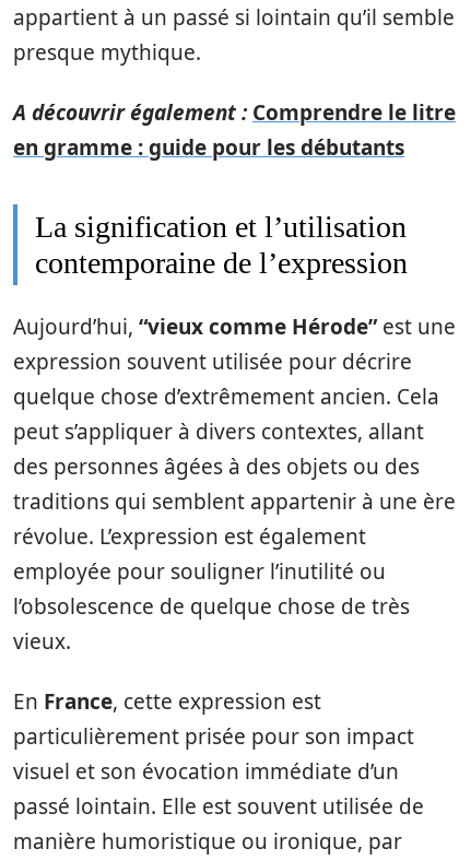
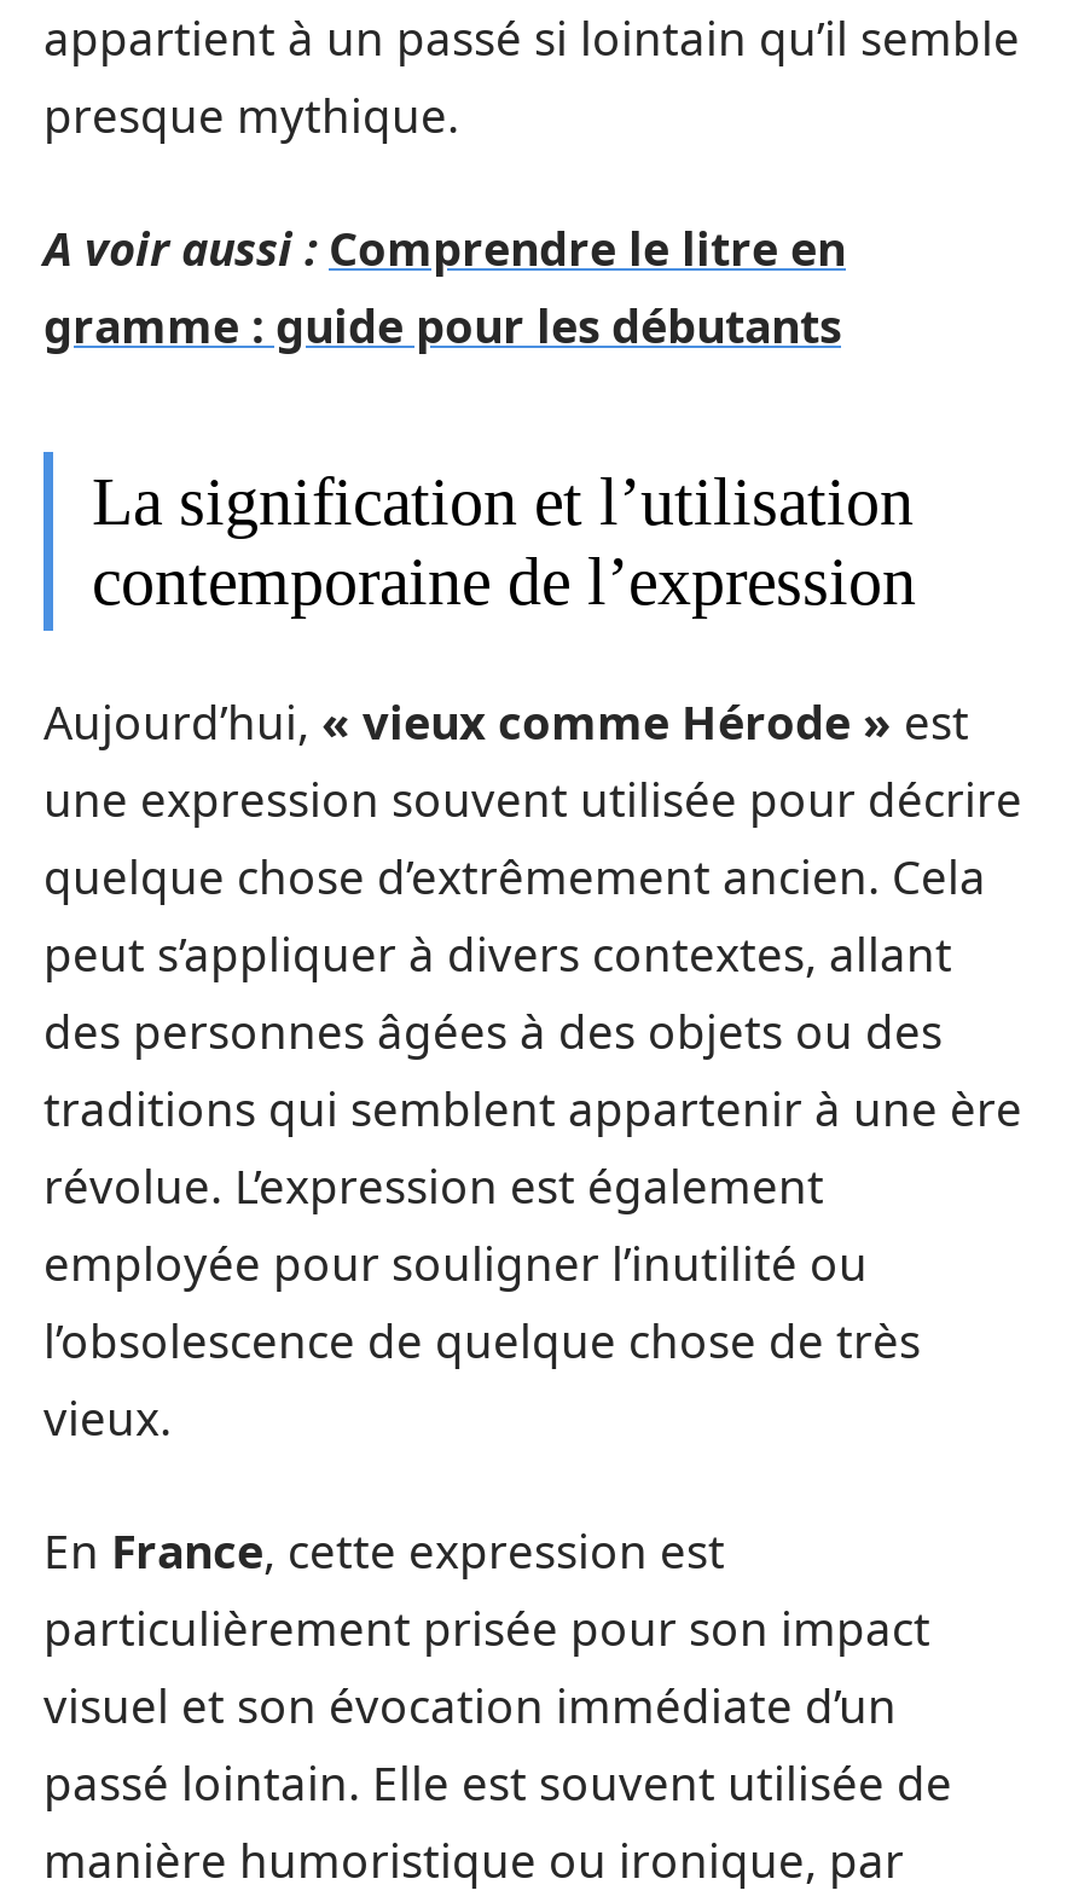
- A découvrir également : Comprendre le litre
- en gramme : guide pour les débutants
+ A voir aussi : Comprendre le litre en
+ gramme : guide pour les débutants

- Aujourd’hui, “vieux comme Hérode” est une
- expression souvent utilisée pour décrire
+ Aujourd’hui, « vieux comme Hérode » est
+ une expression souvent utilisée pour décrire
